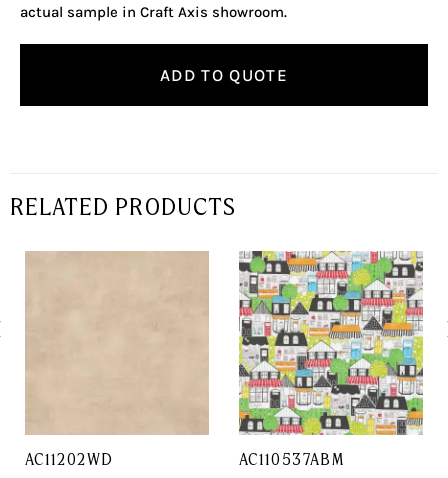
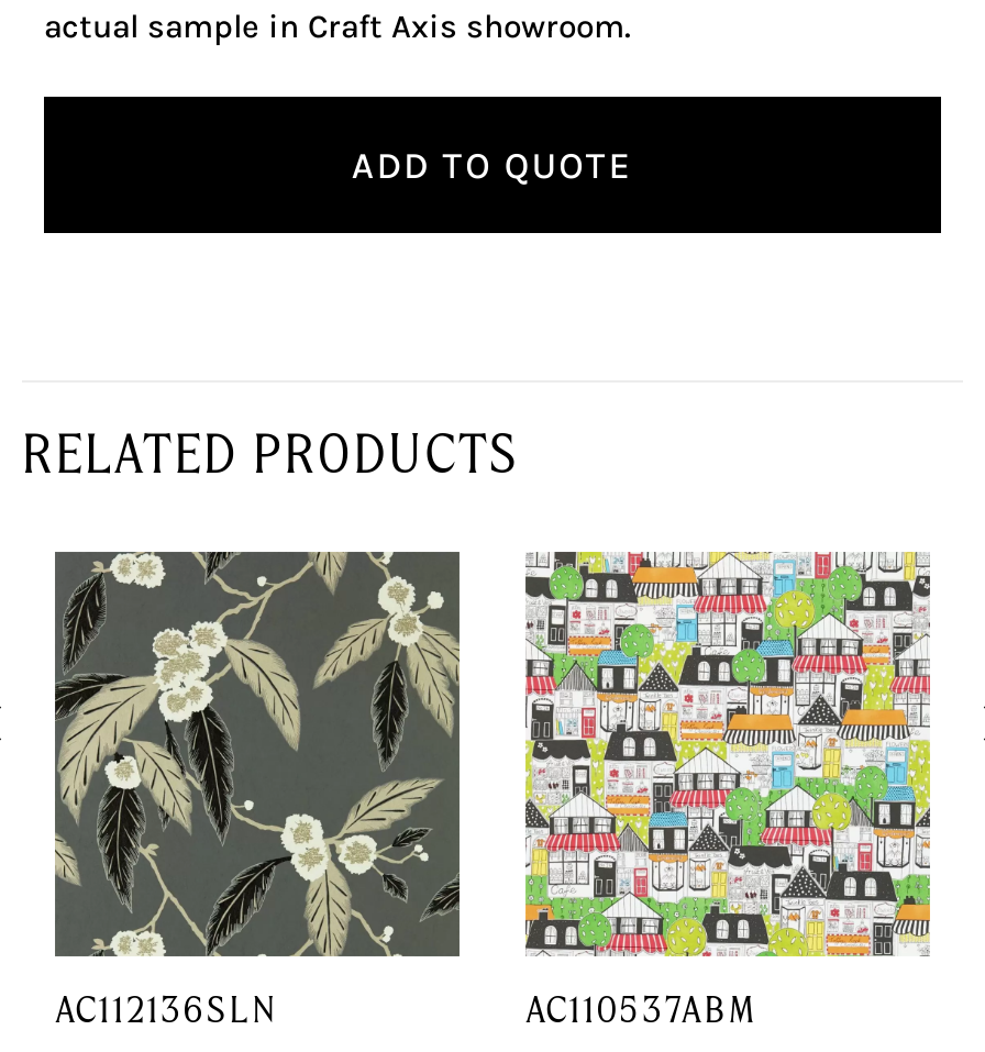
+ [image]

- AC11202WD
+ AC112136SLN
